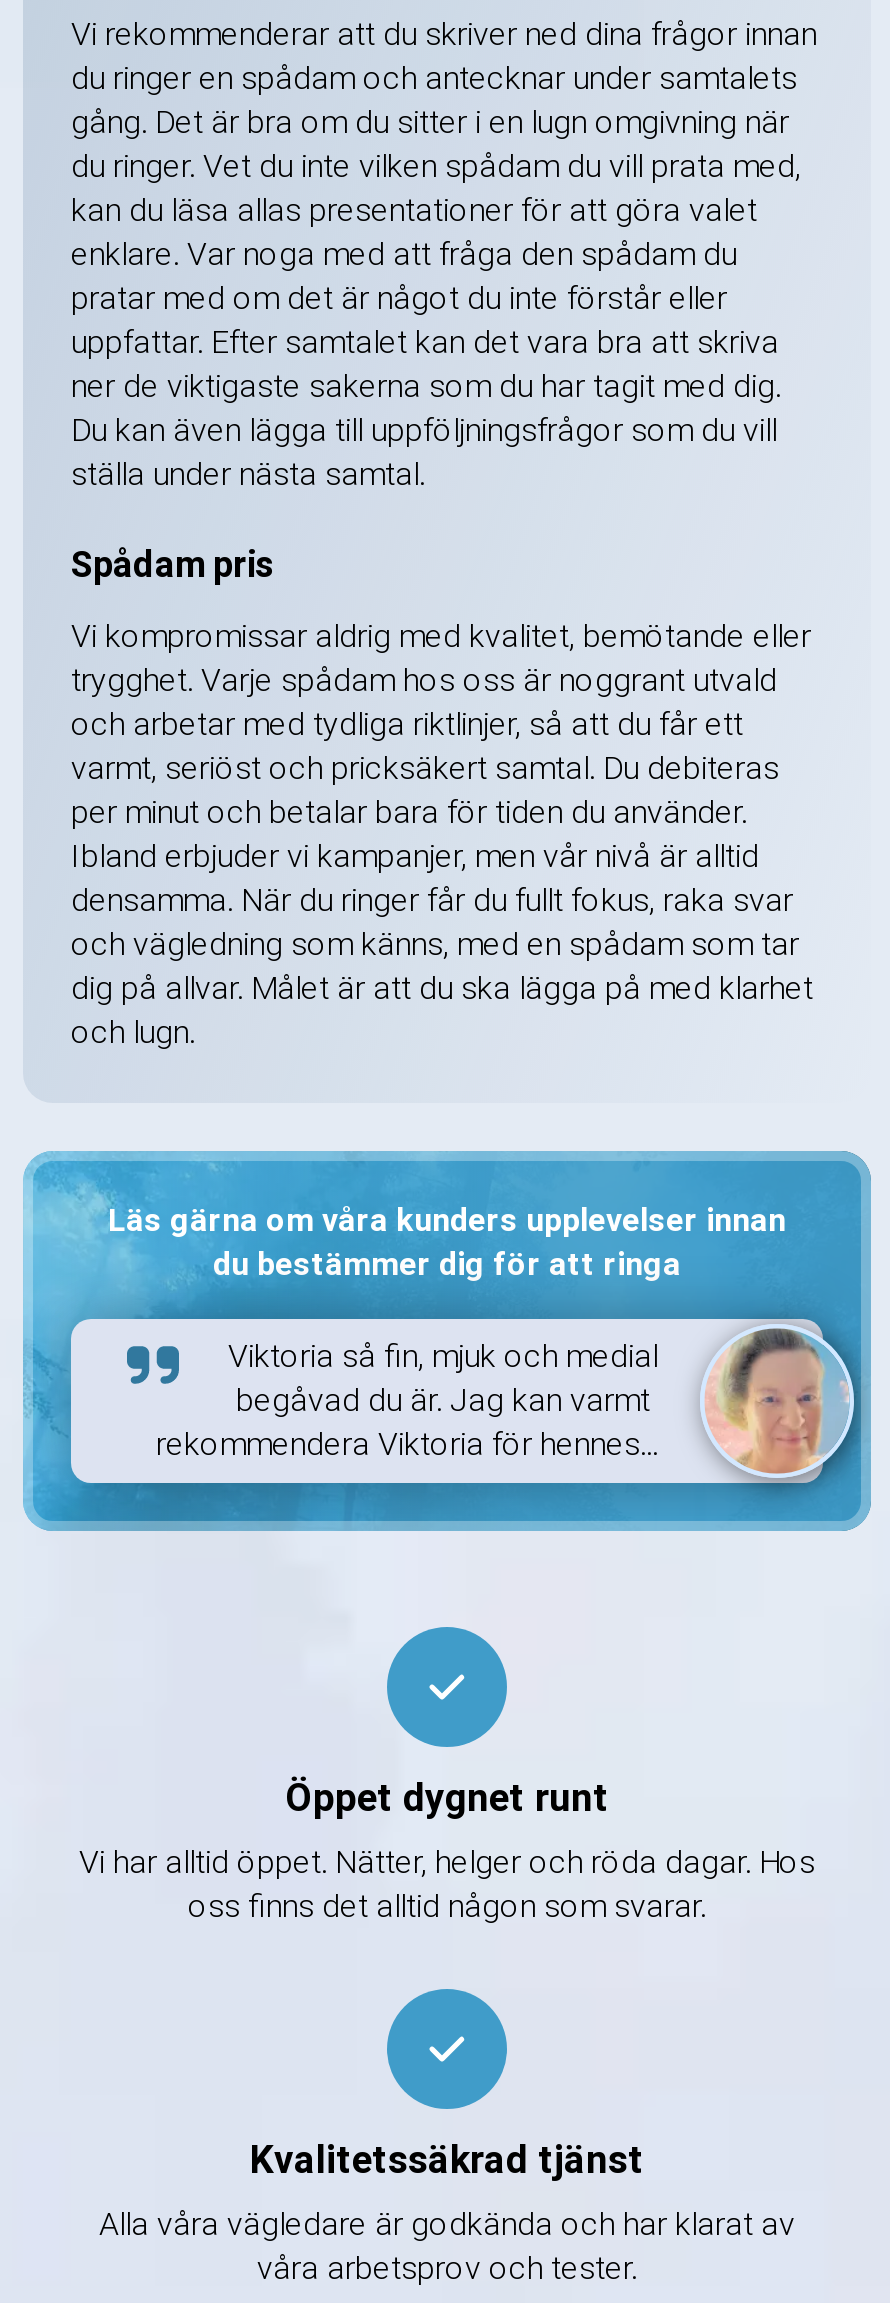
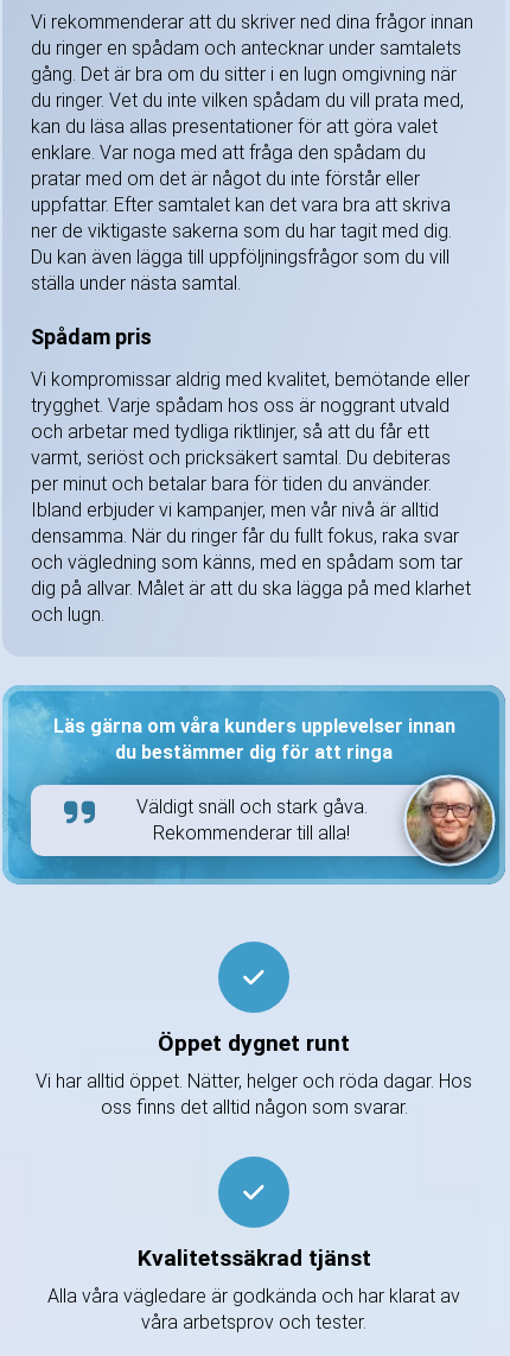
- [image]
- Viktoria så fin, mjuk och medial
- begåvad du är. Jag kan varmt
- rekommendera Viktoria för hennes...
+ [image]
+ Väldigt snäll och stark gåva.
+ Rekommenderar till alla!
